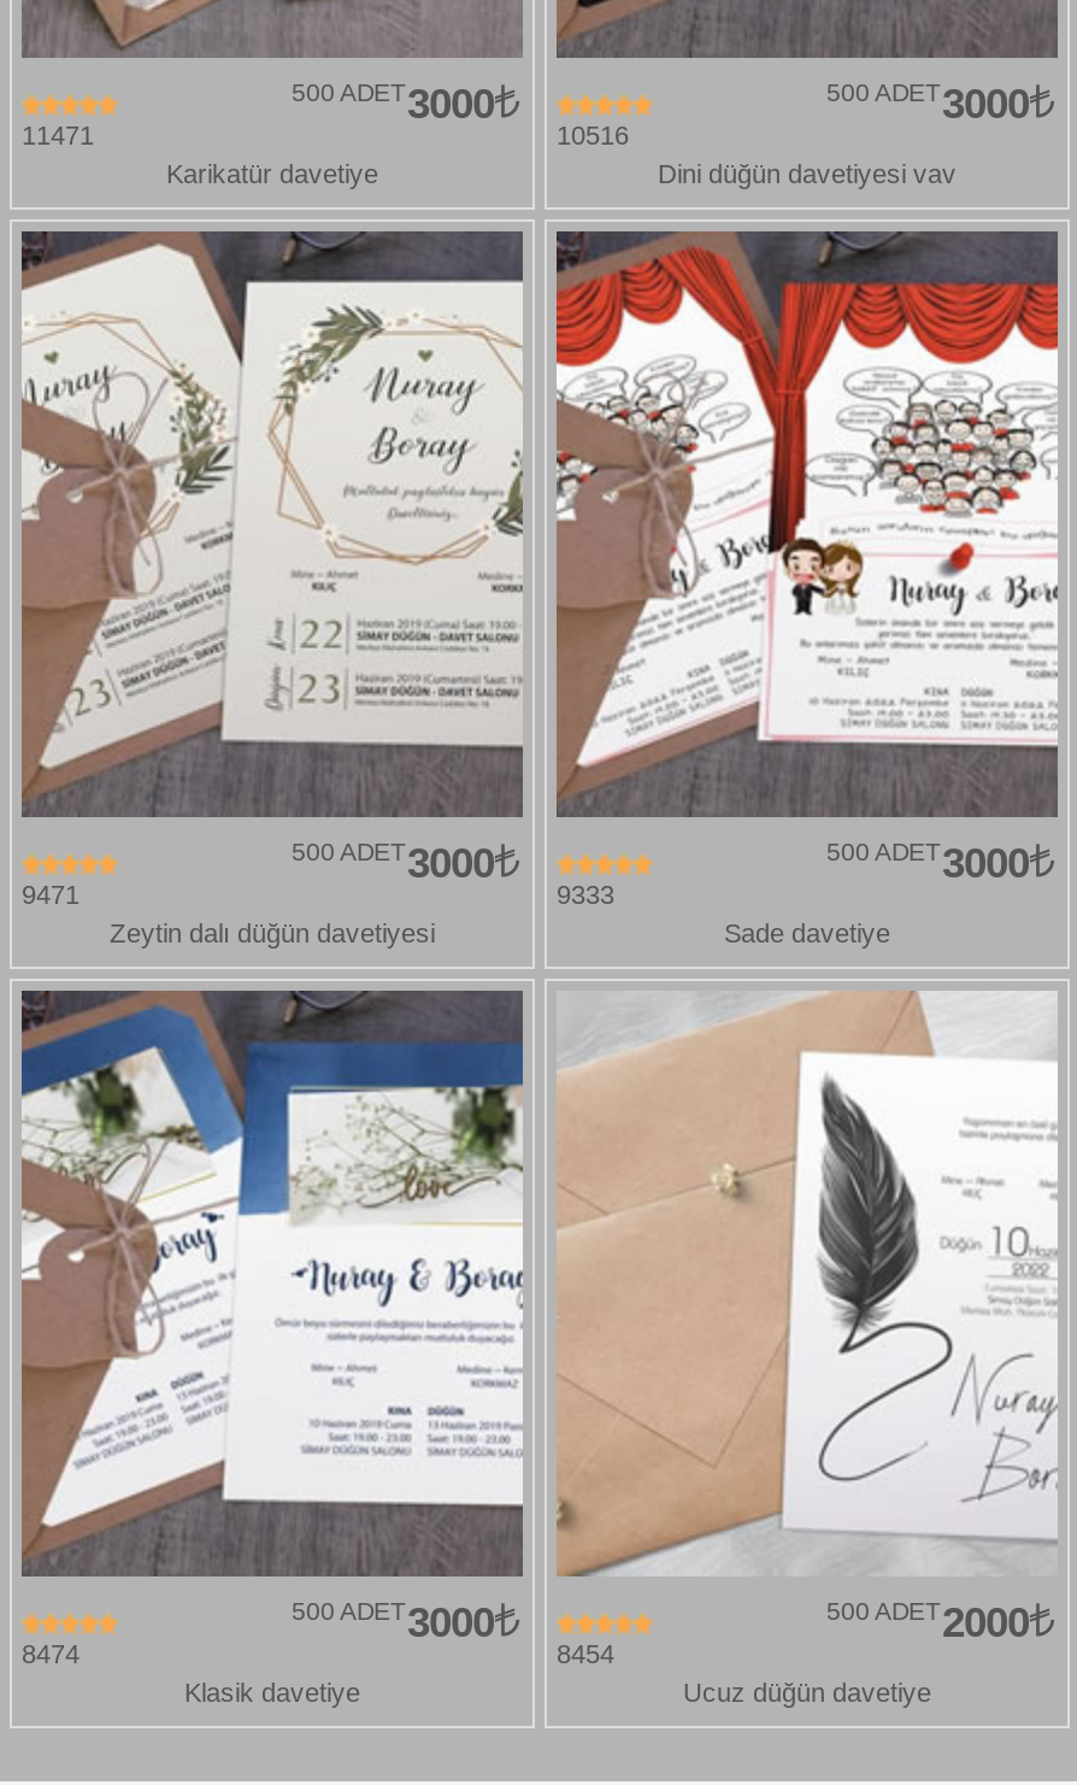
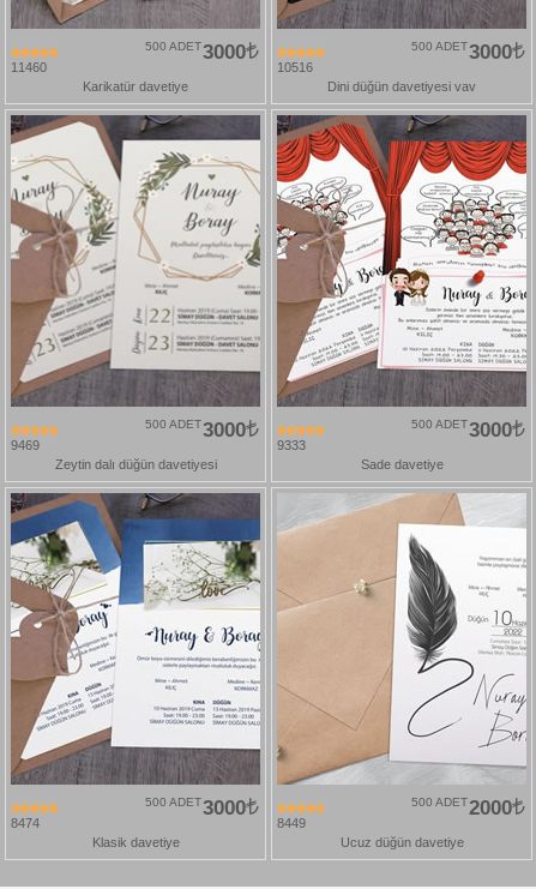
- 11471
+ 11460

- 9471
+ 9469

- 8454
+ 8449
